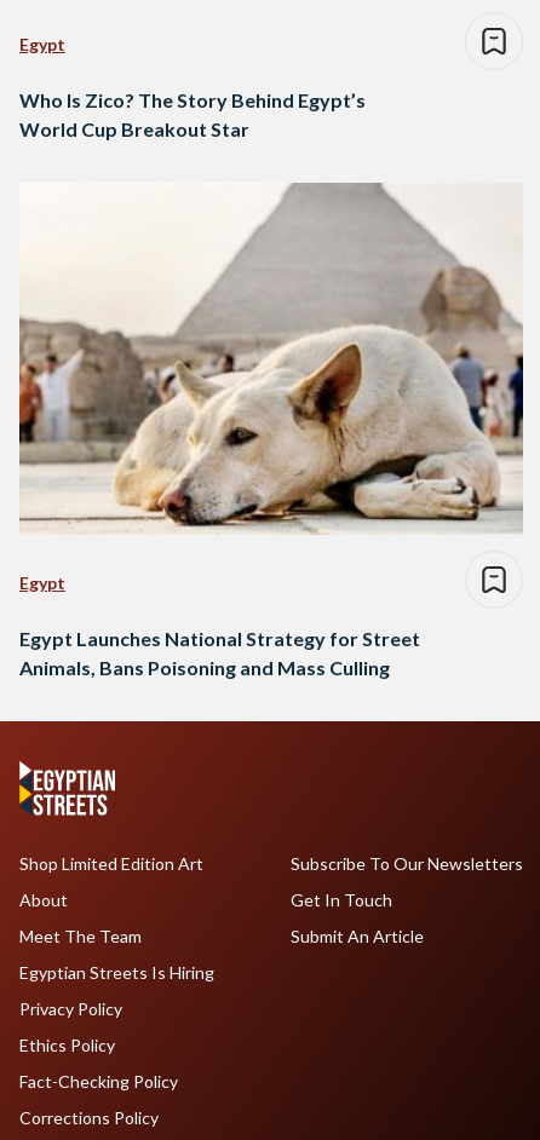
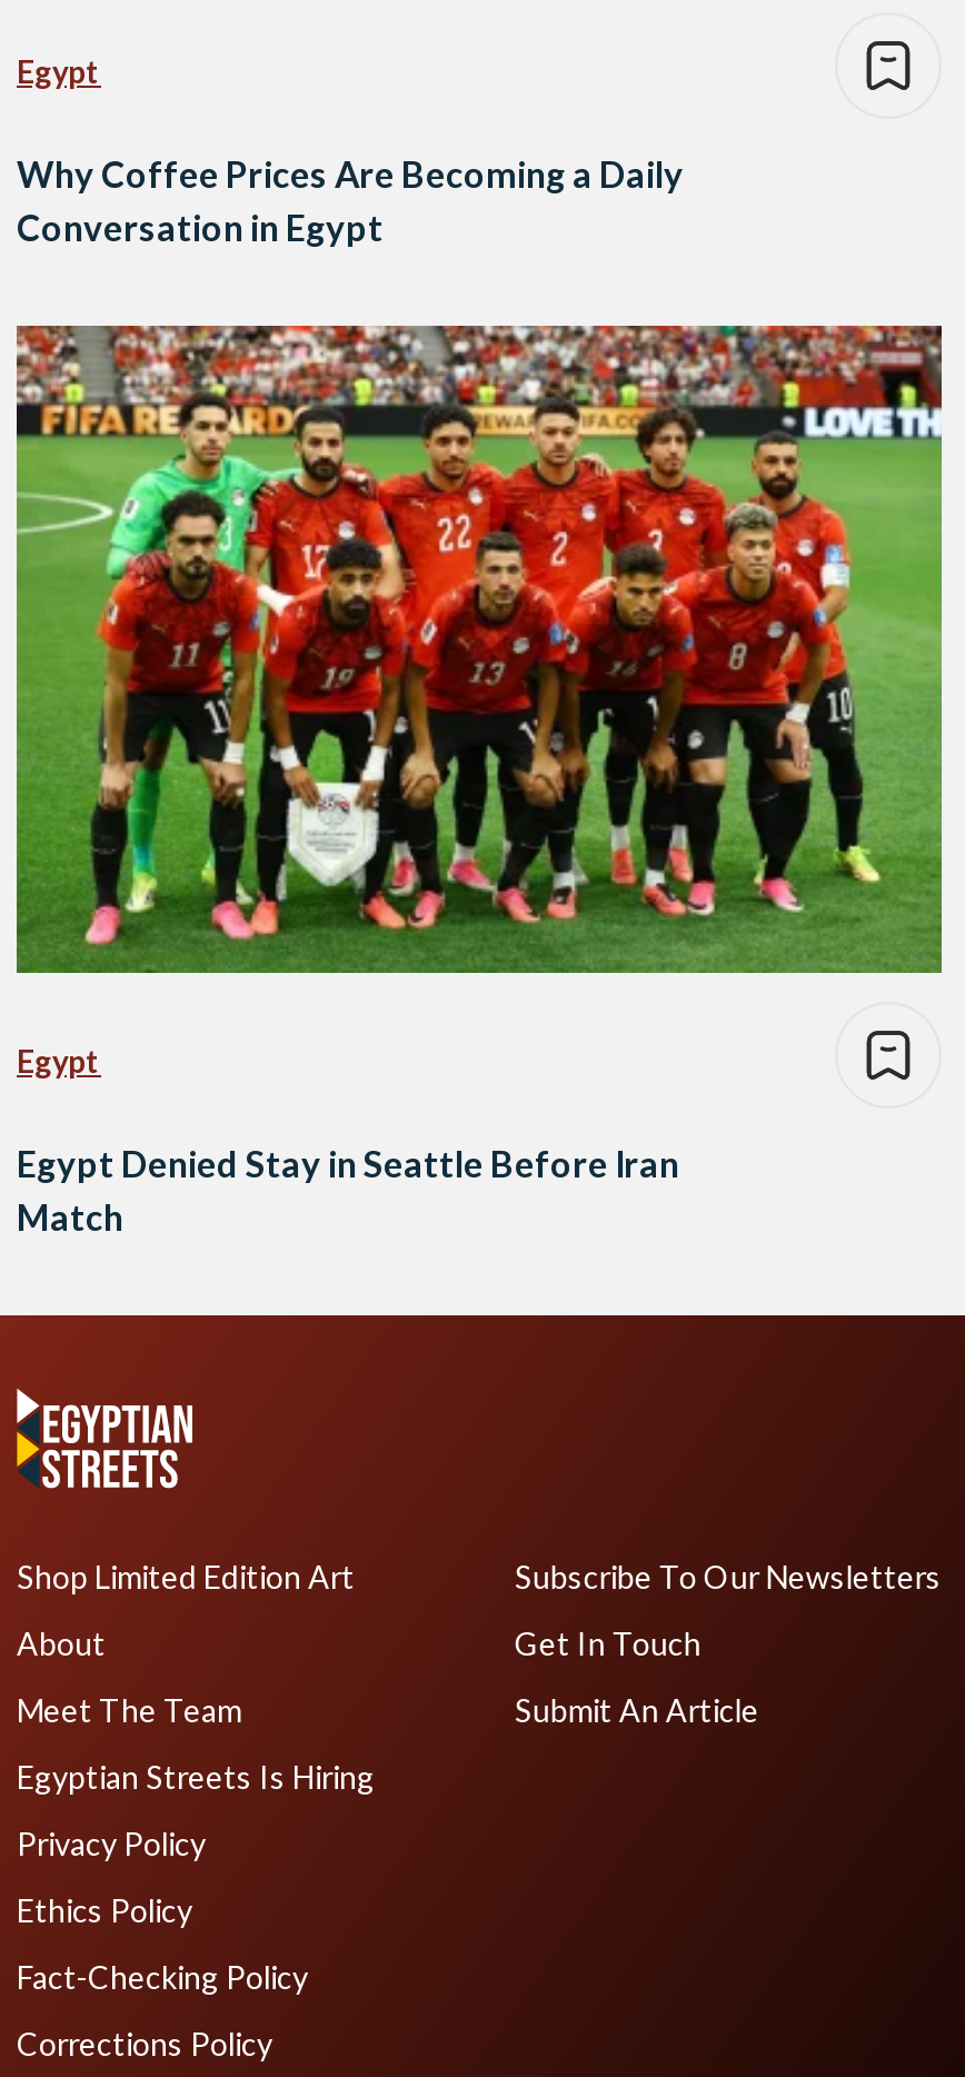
- Who Is Zico? The Story Behind Egypt’s
- World Cup Breakout Star
+ Why Coffee Prices Are Becoming a Daily
+ Conversation in Egypt

- [image]
+ [image]

- Egypt Launches National Strategy for Street
- Animals, Bans Poisoning and Mass Culling
+ Egypt Denied Stay in Seattle Before Iran
+ Match
